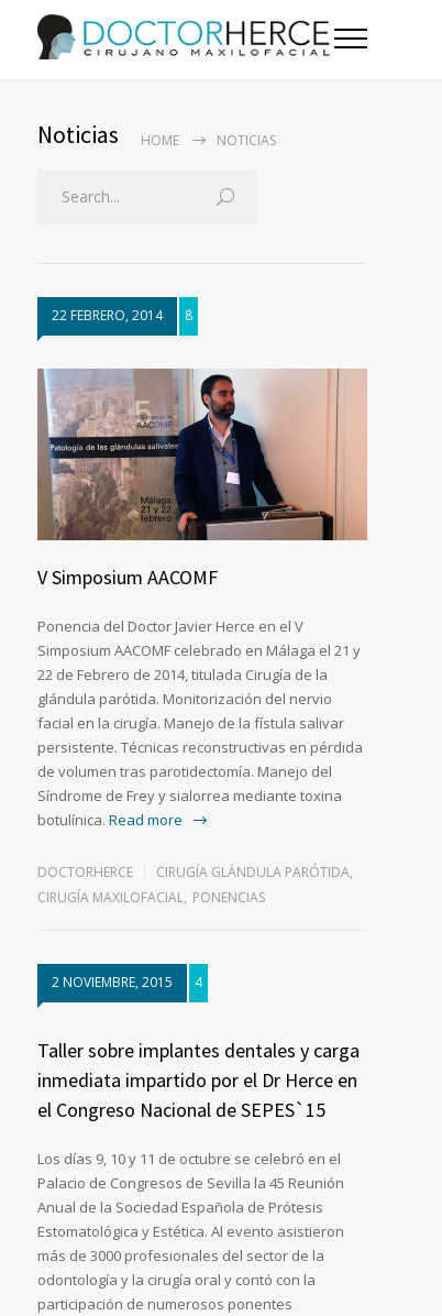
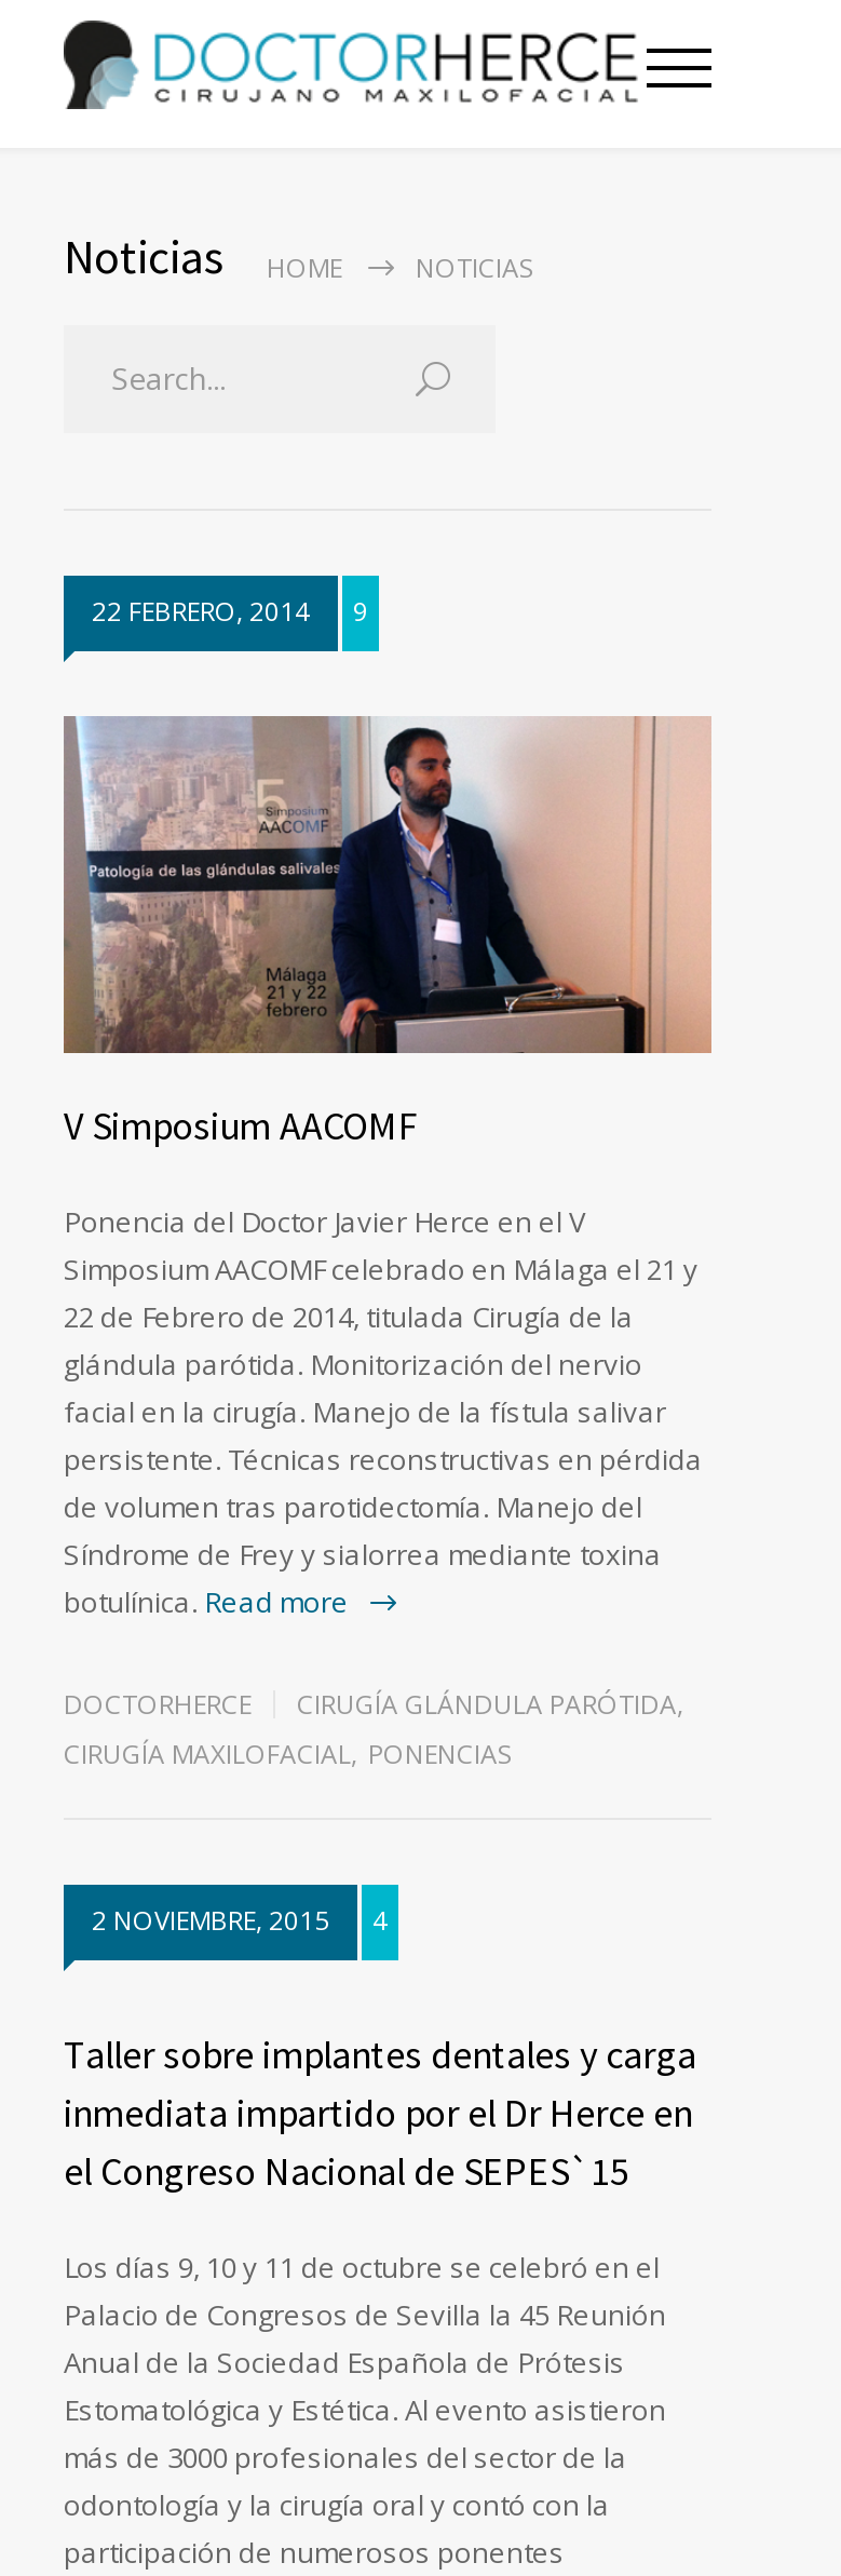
- 22 FEBRERO, 2014 8
+ 22 FEBRERO, 2014 9
